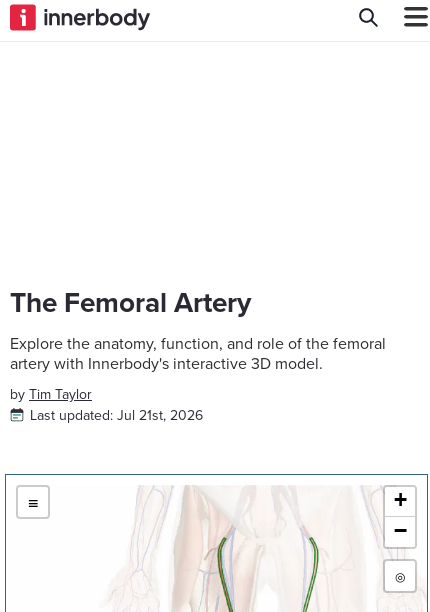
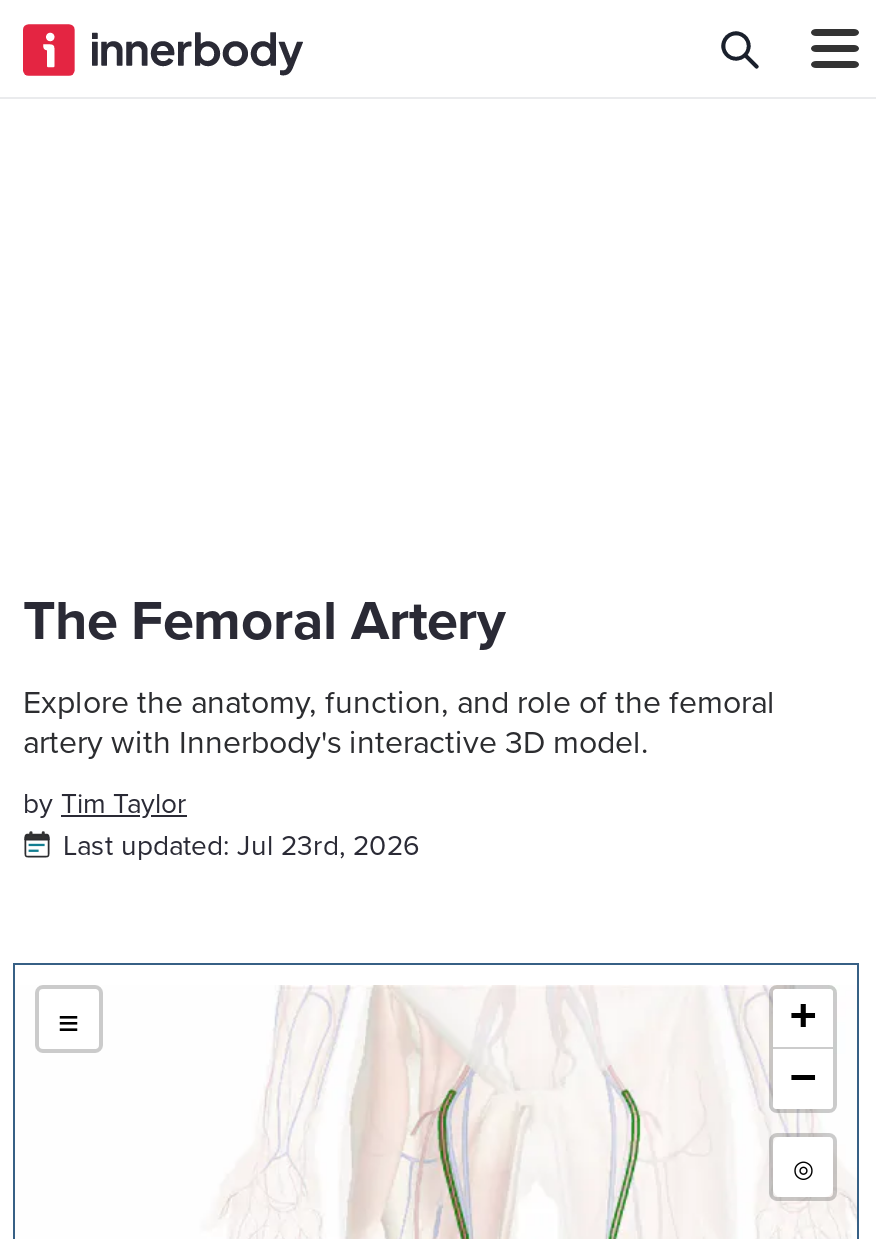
- Last updated: Jul 21st, 2026
+ Last updated: Jul 23rd, 2026
